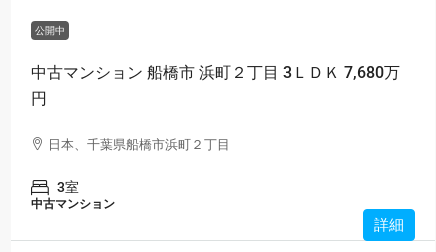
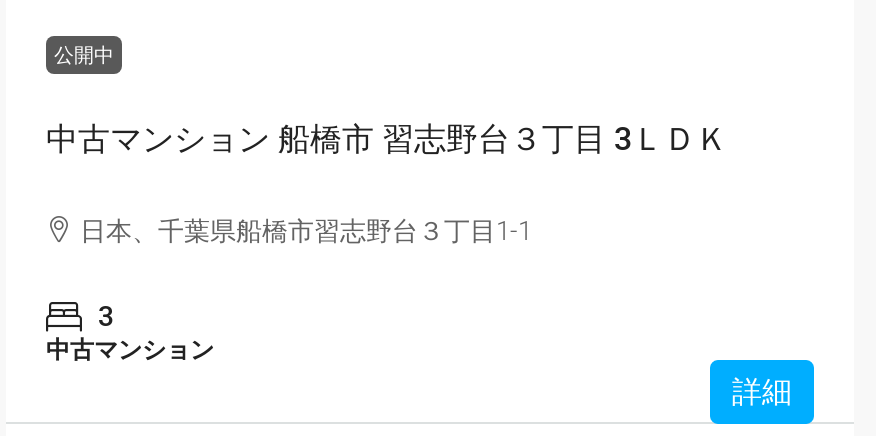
- 中古マンション 船橋市 浜町２丁目 3ＬＤＫ 7,680万
- 円
+ 中古マンション 船橋市 習志野台３丁目 3ＬＤＫ

- 日本、千葉県船橋市浜町２丁目
+ 日本、千葉県船橋市習志野台３丁目1-1

- 3室
+ 3
